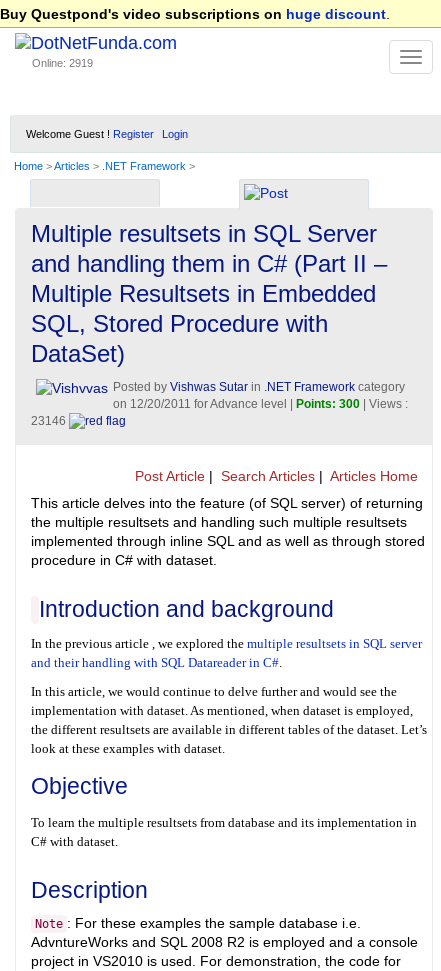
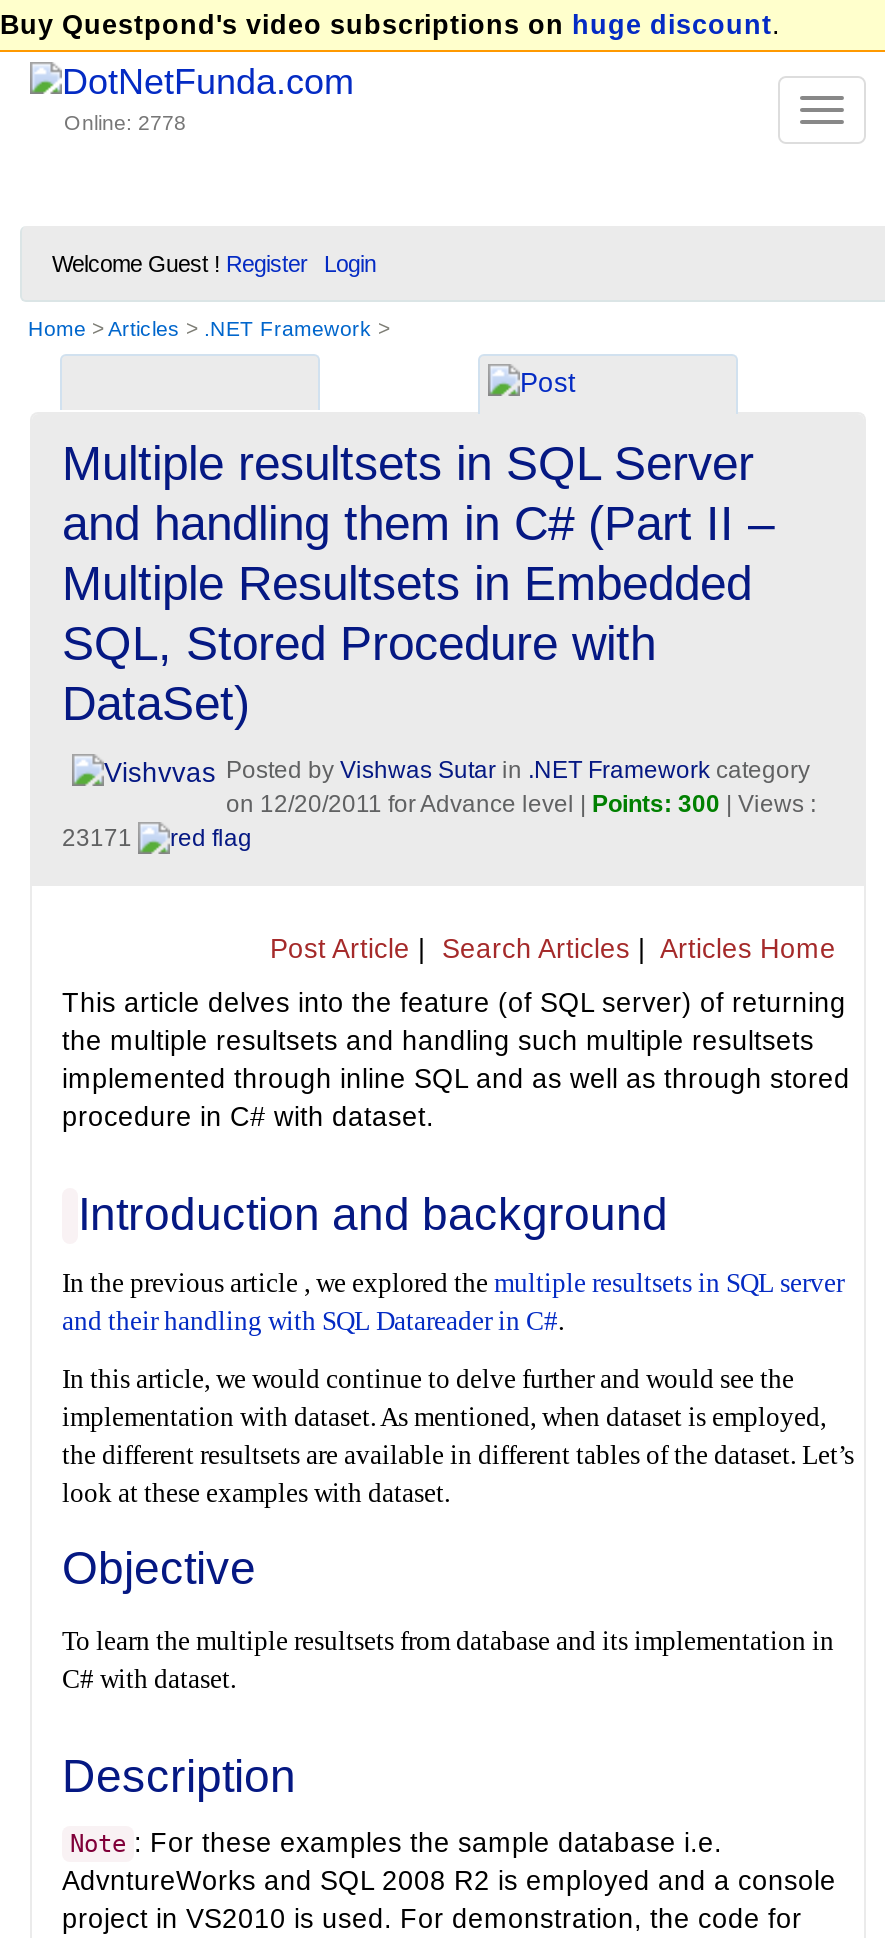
- Online: 2919
+ Online: 2778

- 23146
+ 23171
